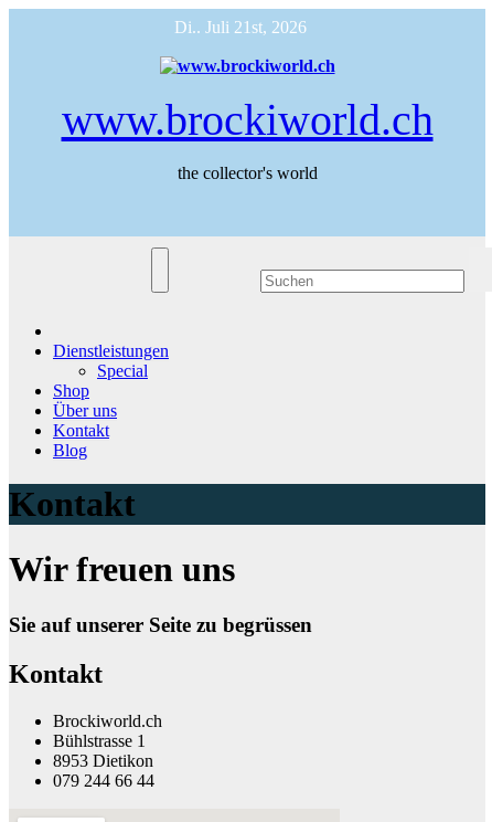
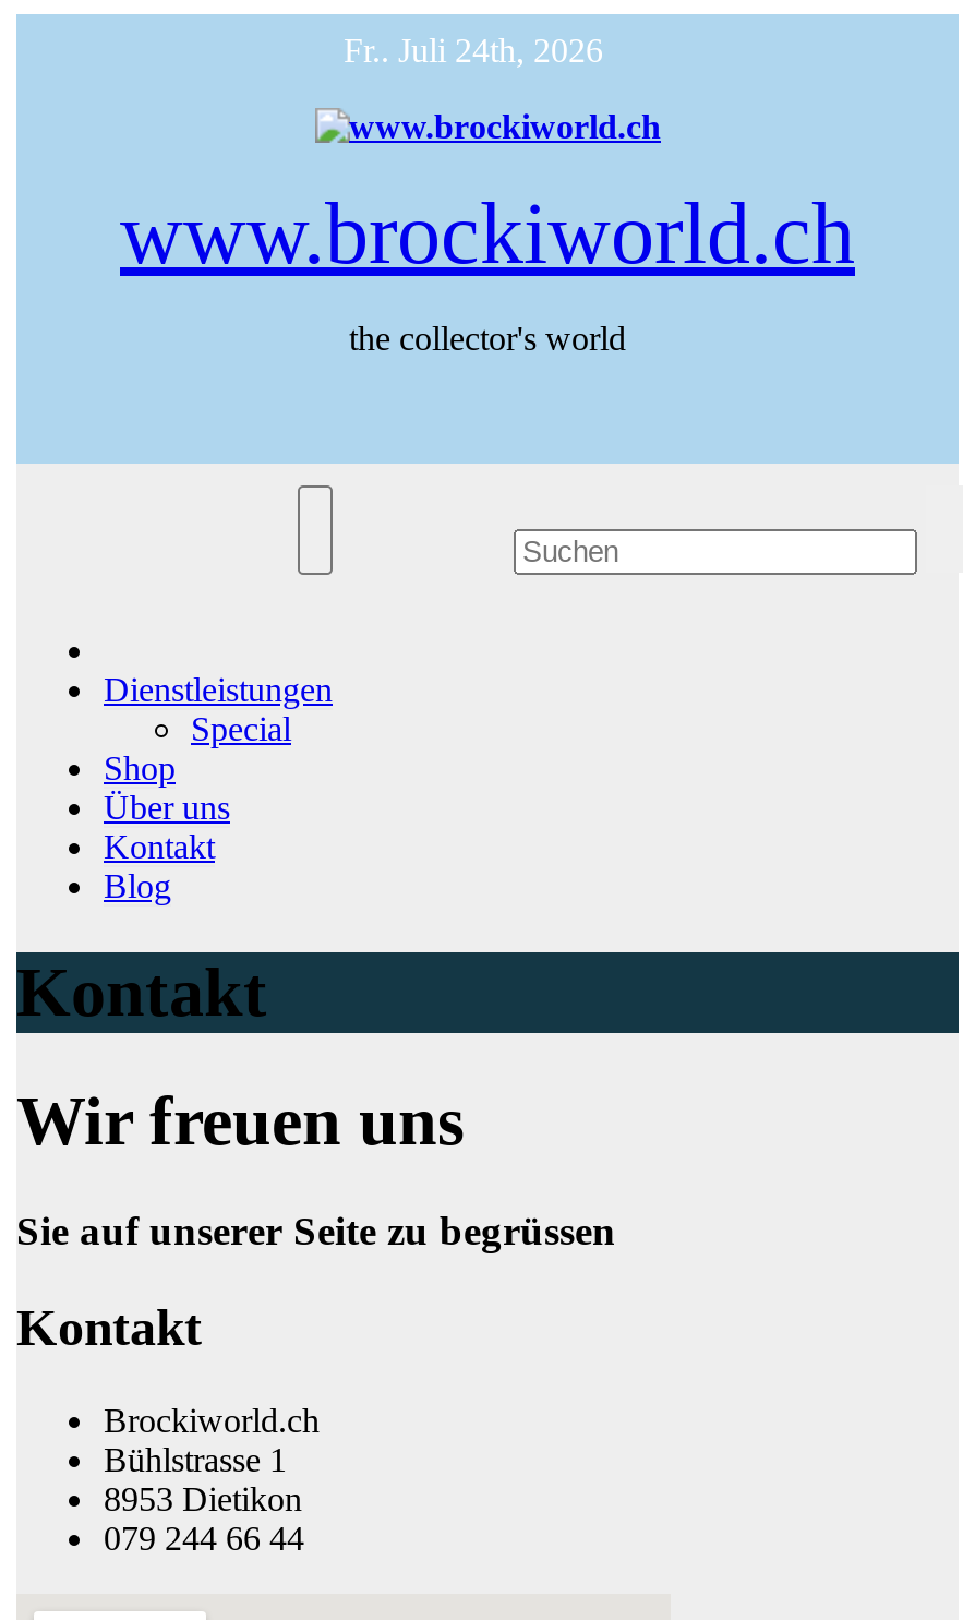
- Di.. Juli 21st, 2026
+ Fr.. Juli 24th, 2026
